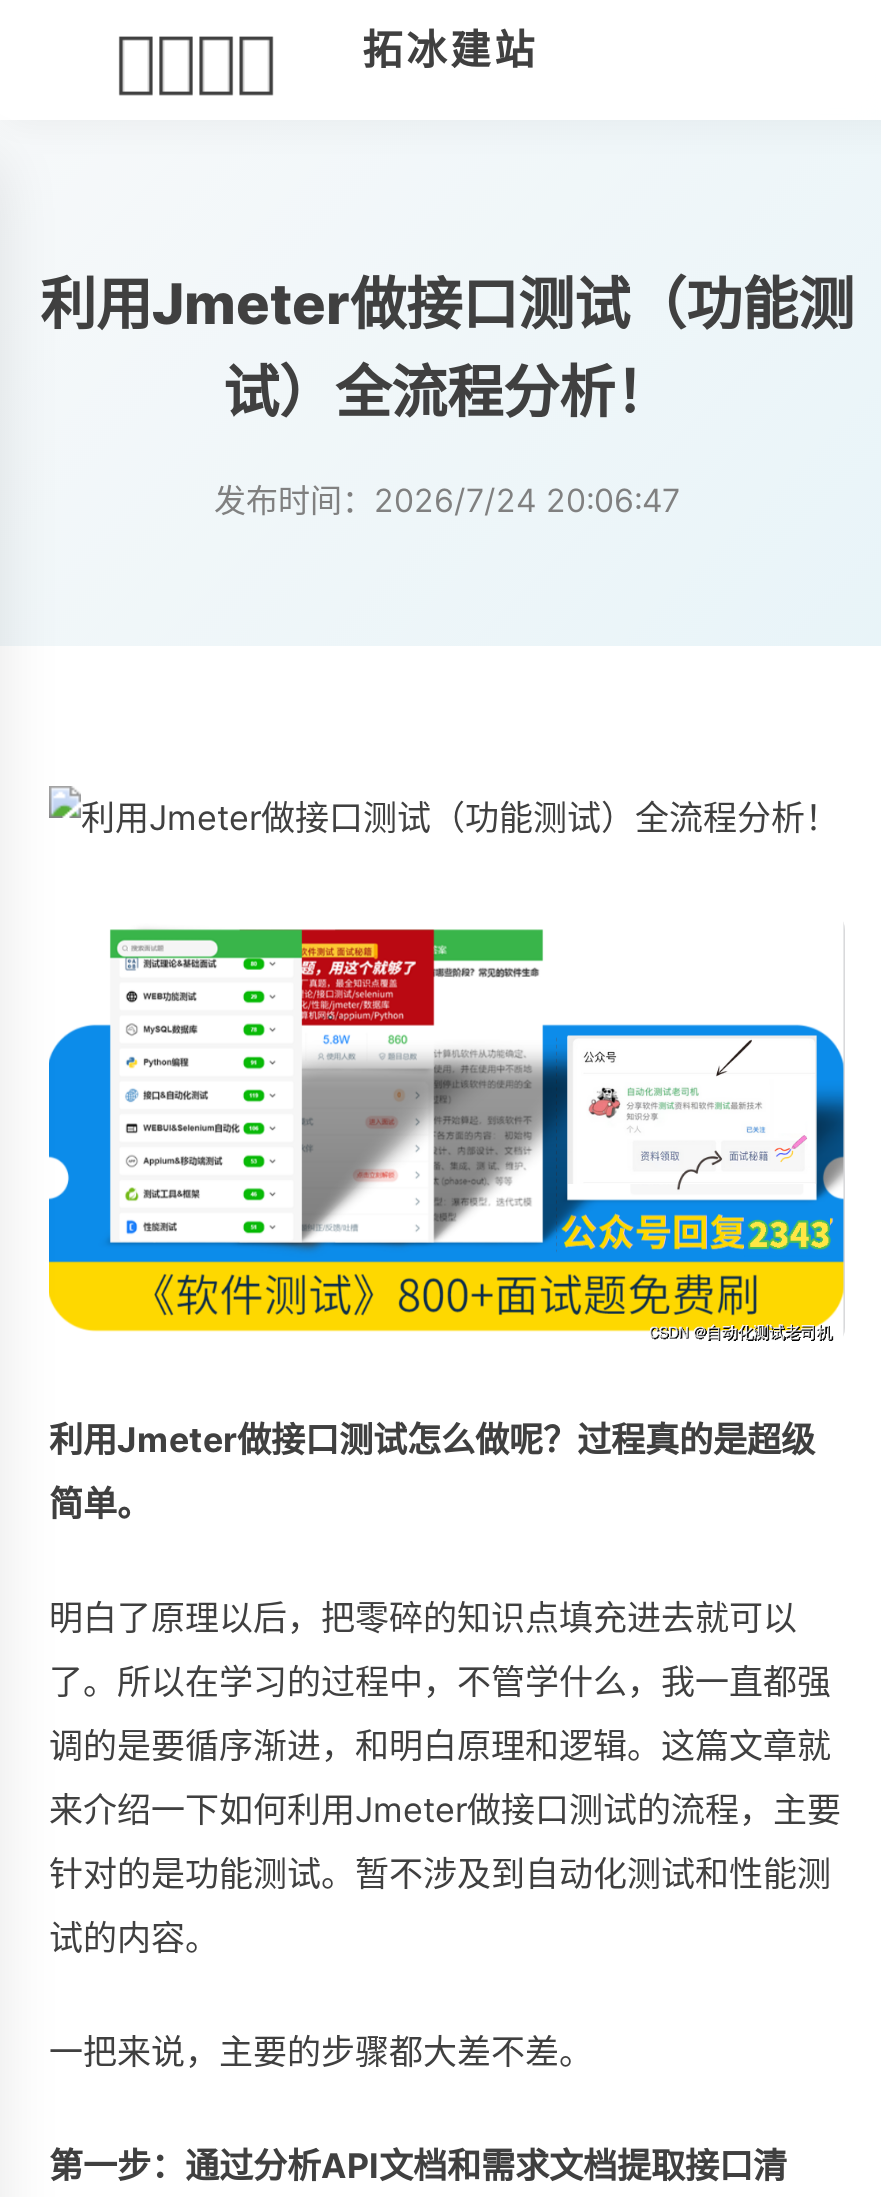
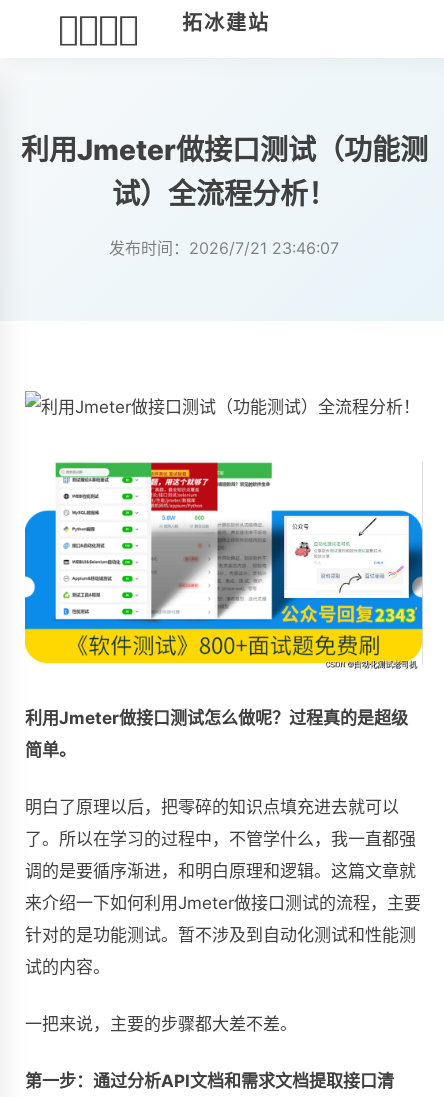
- 发布时间：2026/7/24 20:06:47
+ 发布时间：2026/7/21 23:46:07
